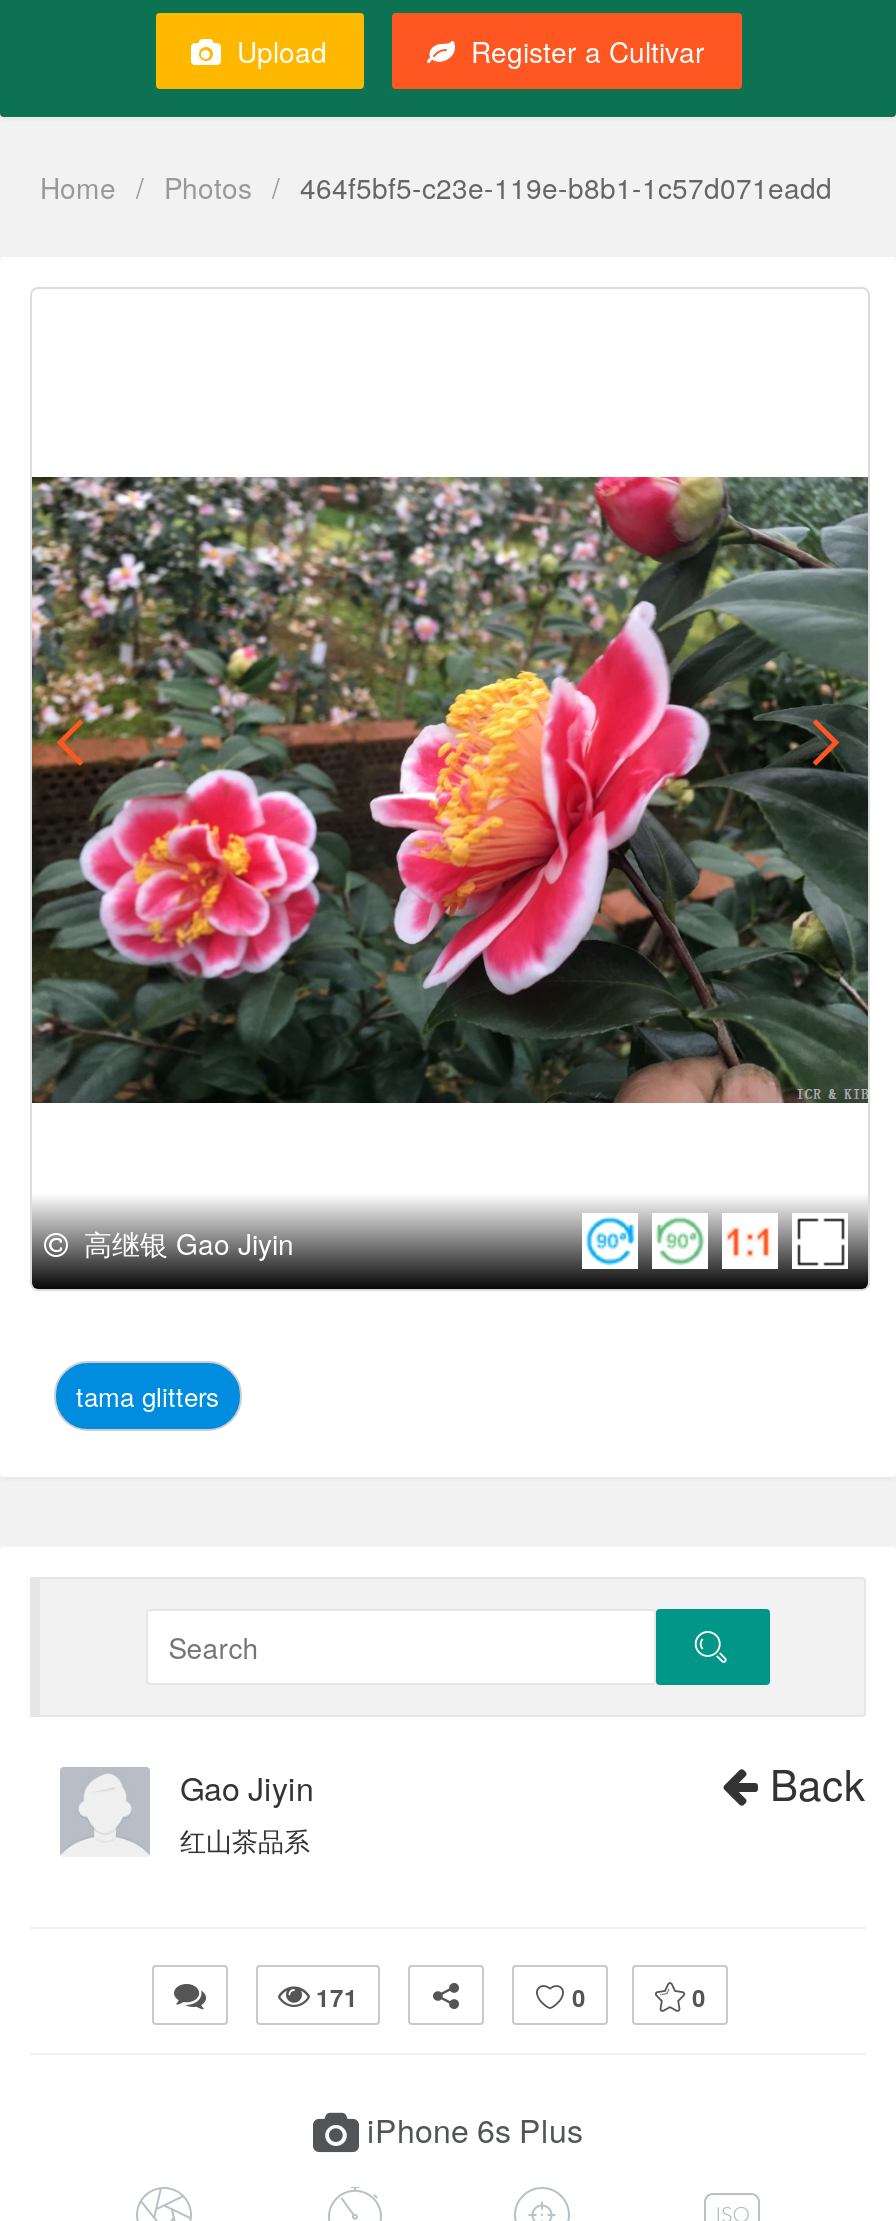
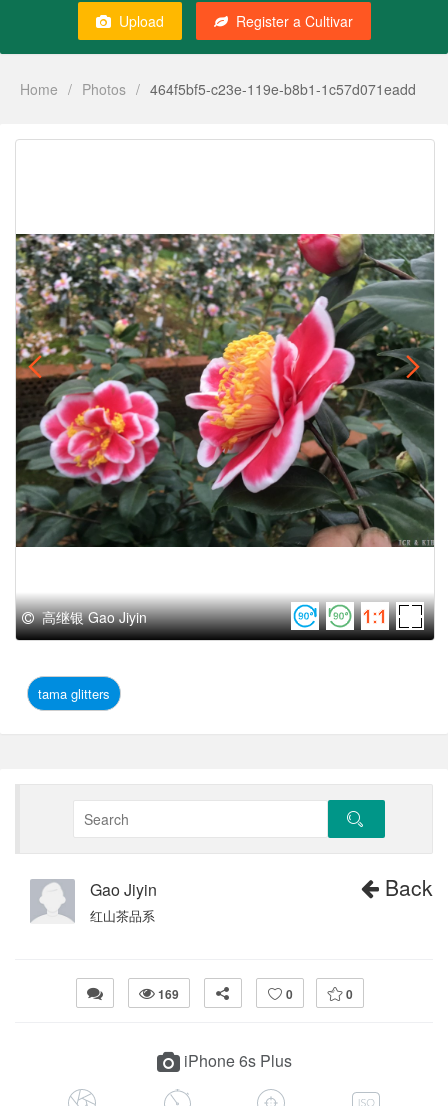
- 171
+ 169
